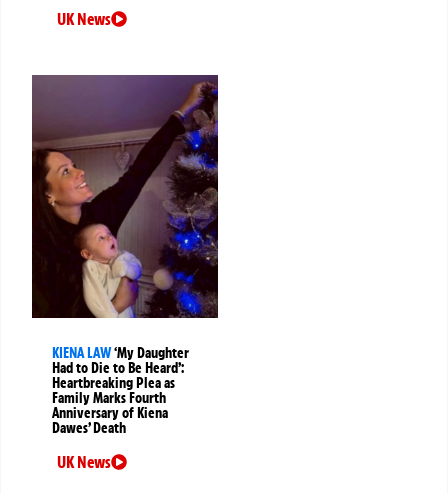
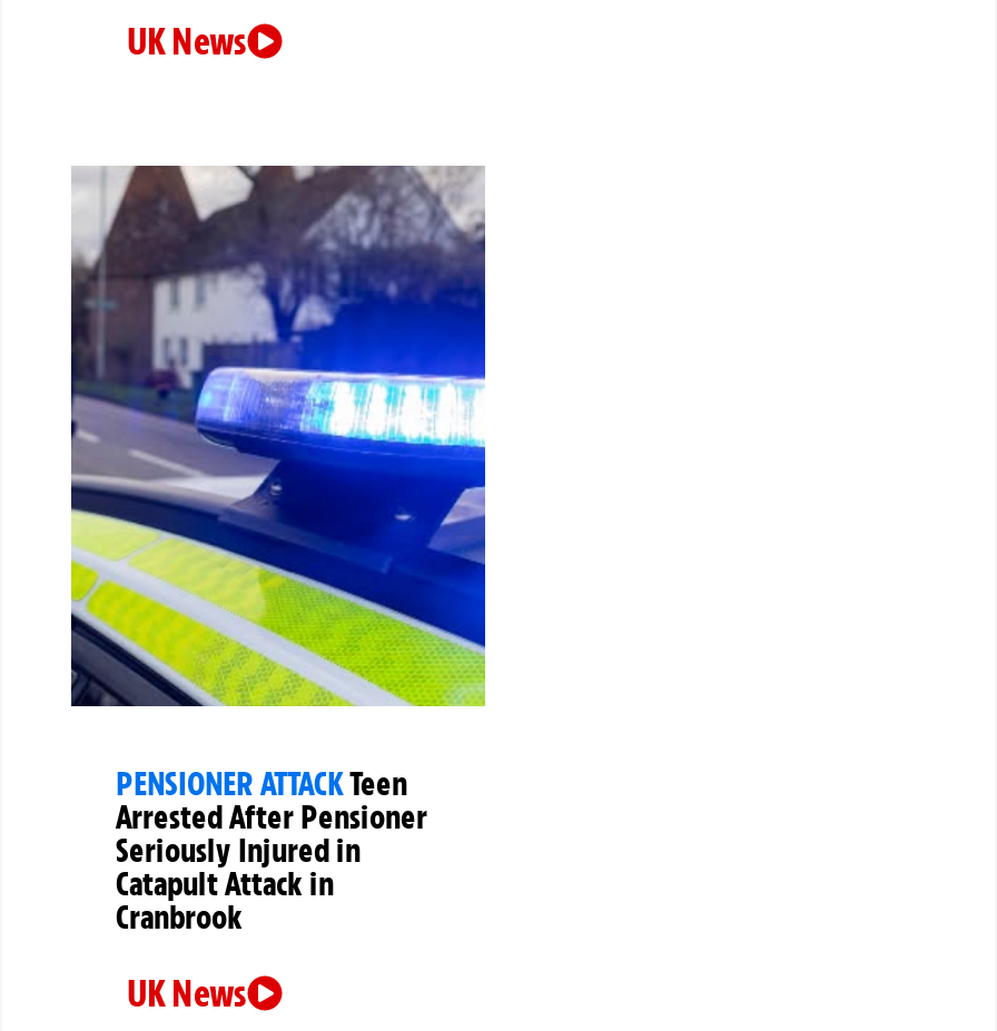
- [image]
- KIENA LAW ‘My Daughter
- Had to Die to Be Heard’:
- Heartbreaking Plea as
- Family Marks Fourth
- Anniversary of Kiena
- Dawes’ Death
+ [image]
+ PENSIONER ATTACK Teen
+ Arrested After Pensioner
+ Seriously Injured in
+ Catapult Attack in
+ Cranbrook
